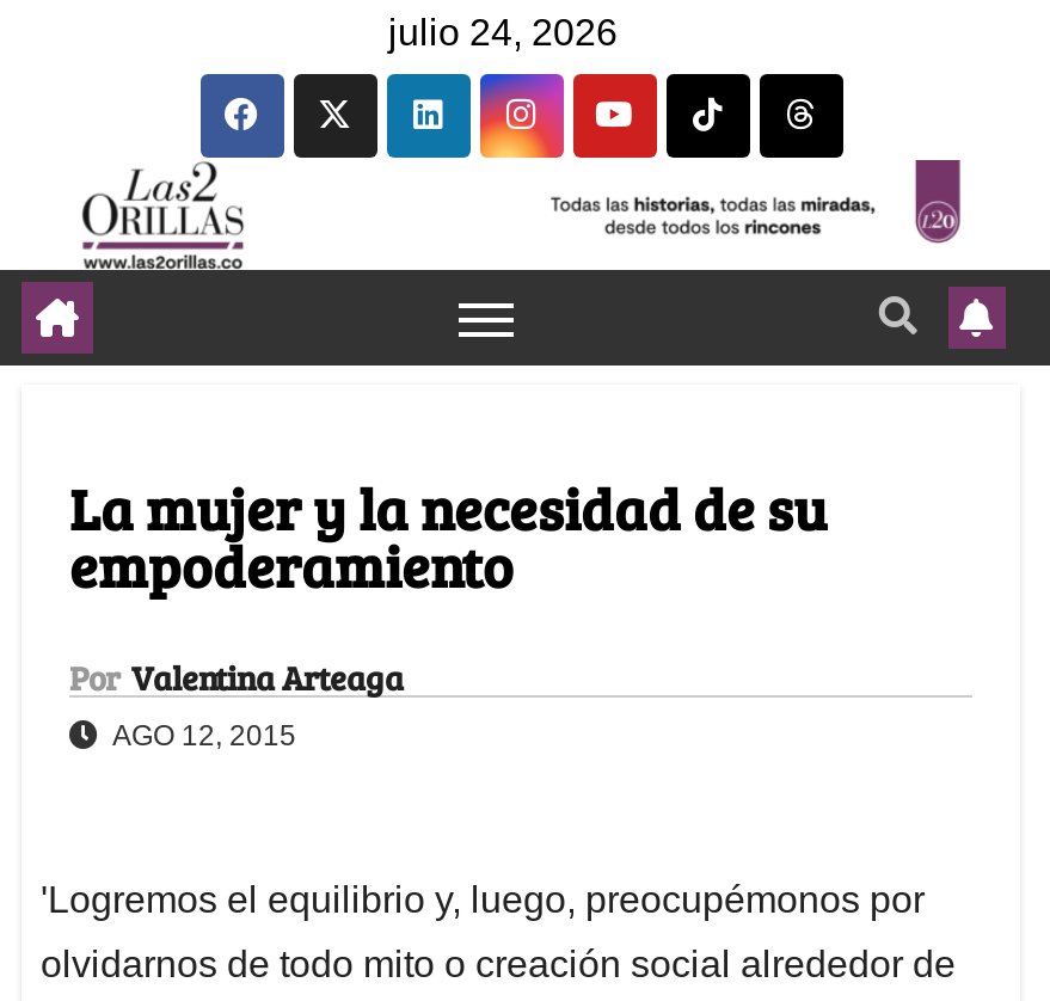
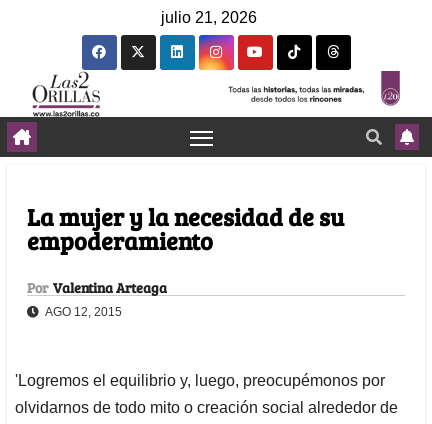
- julio 24, 2026
+ julio 21, 2026
